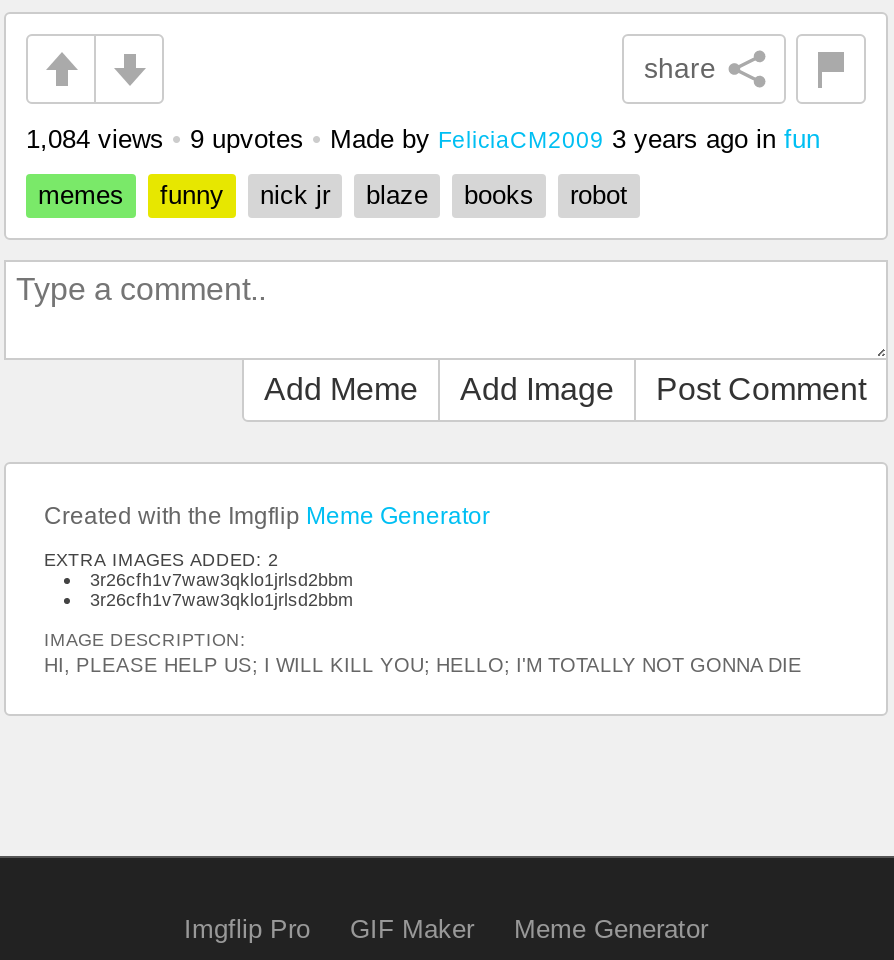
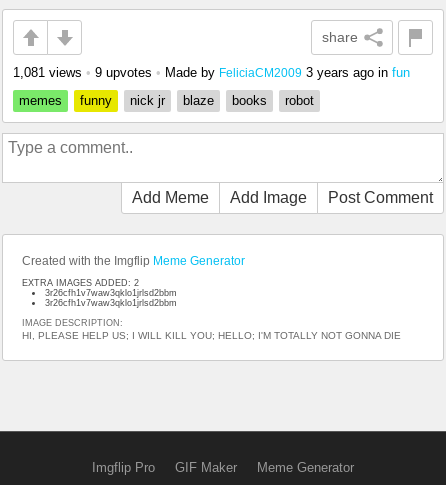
- 1,084 views • 9 upvotes • Made by FeliciaCM2009 3 years ago in fun
+ 1,081 views • 9 upvotes • Made by FeliciaCM2009 3 years ago in fun
